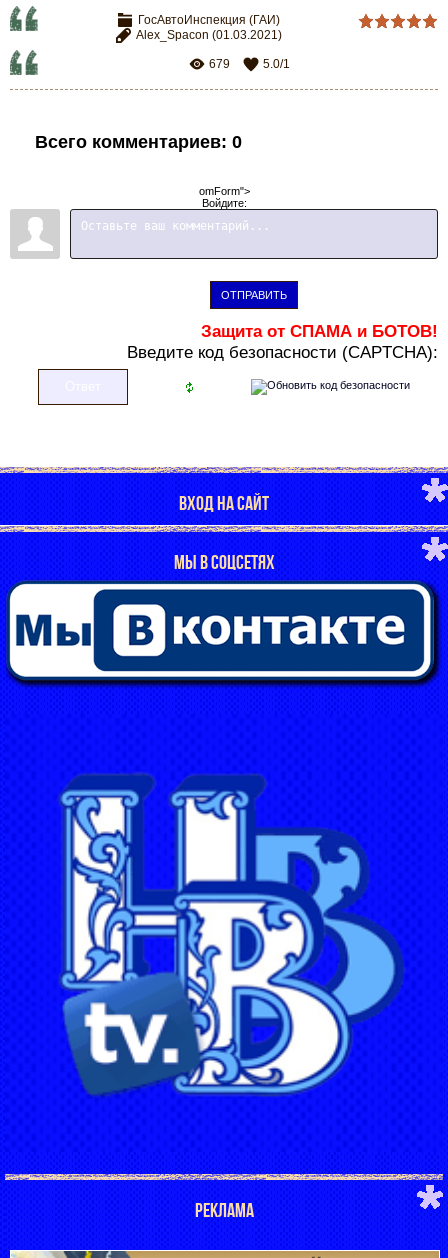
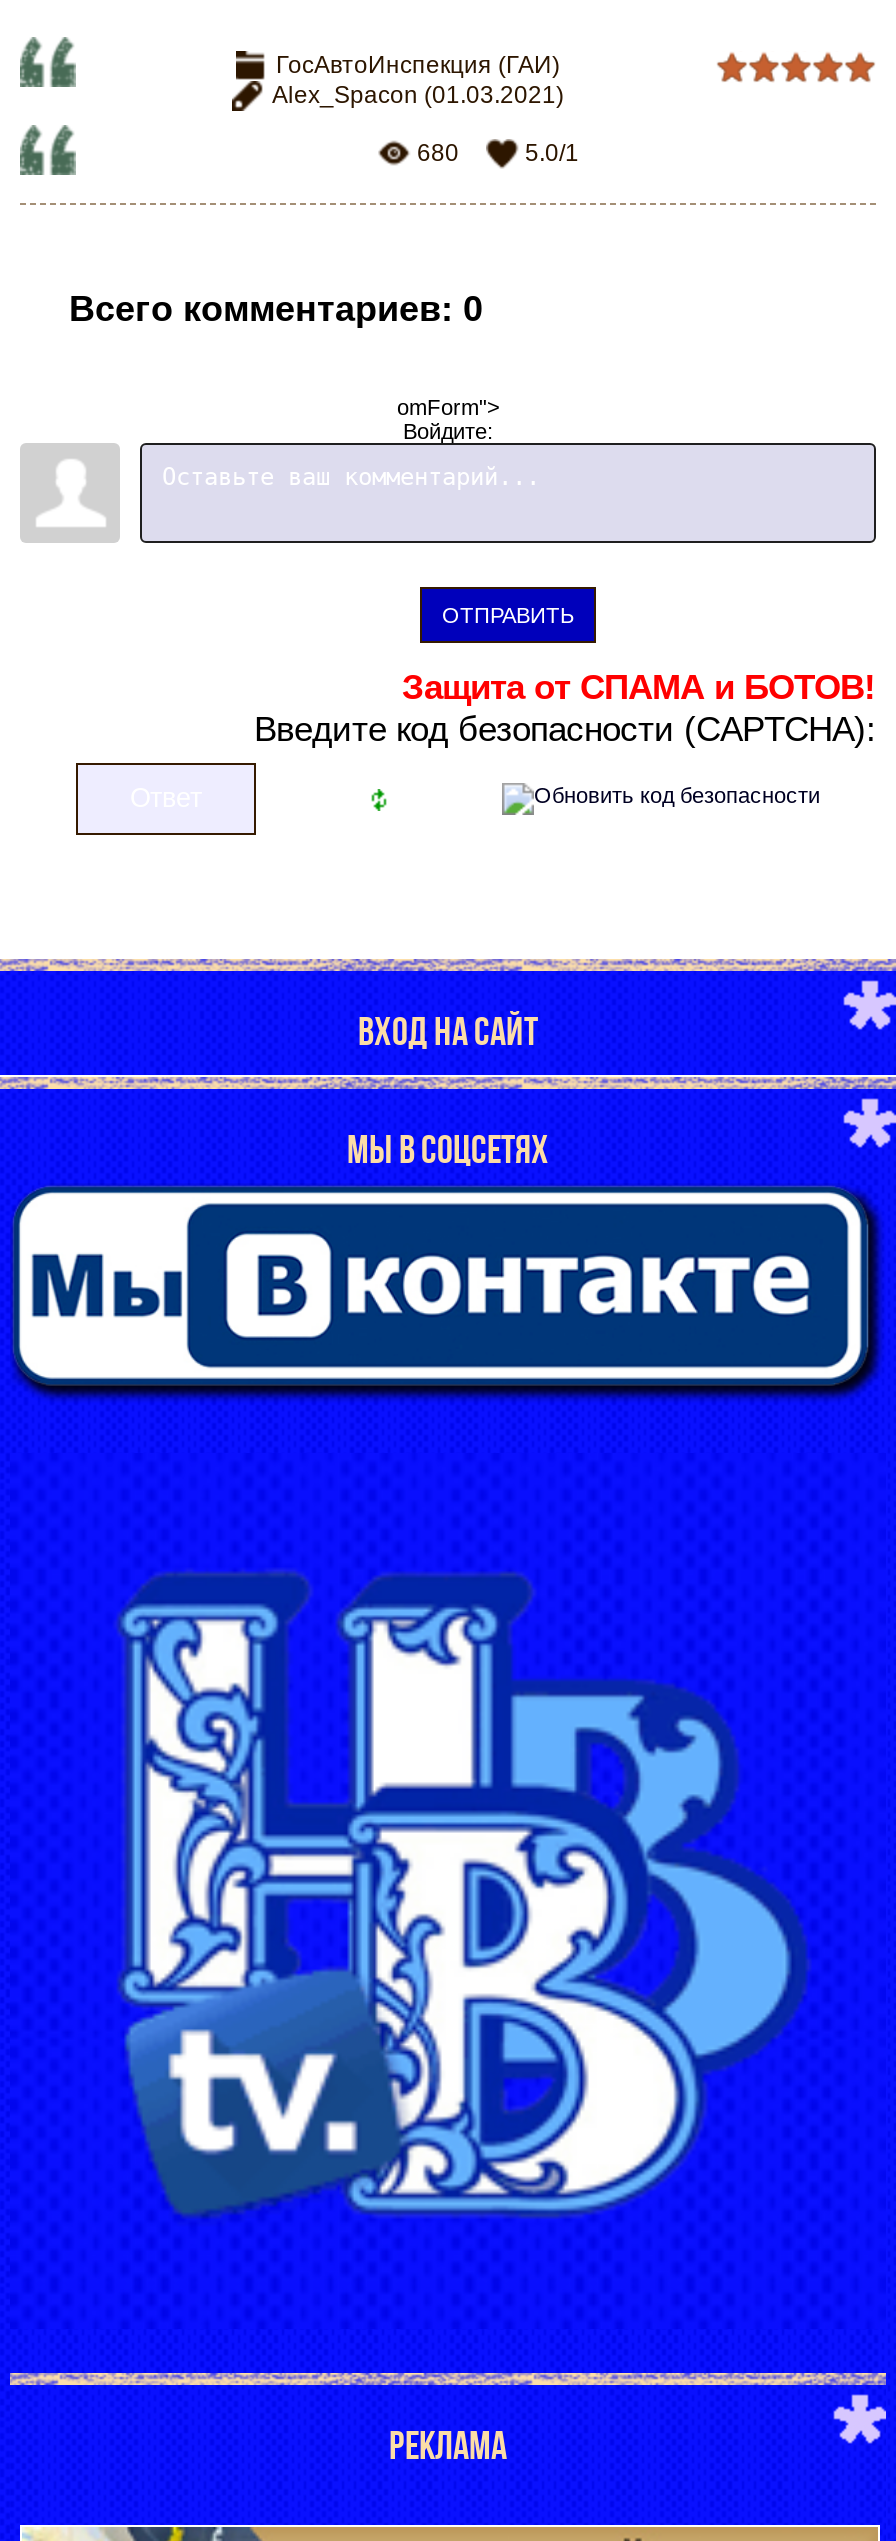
- 679
+ 680
